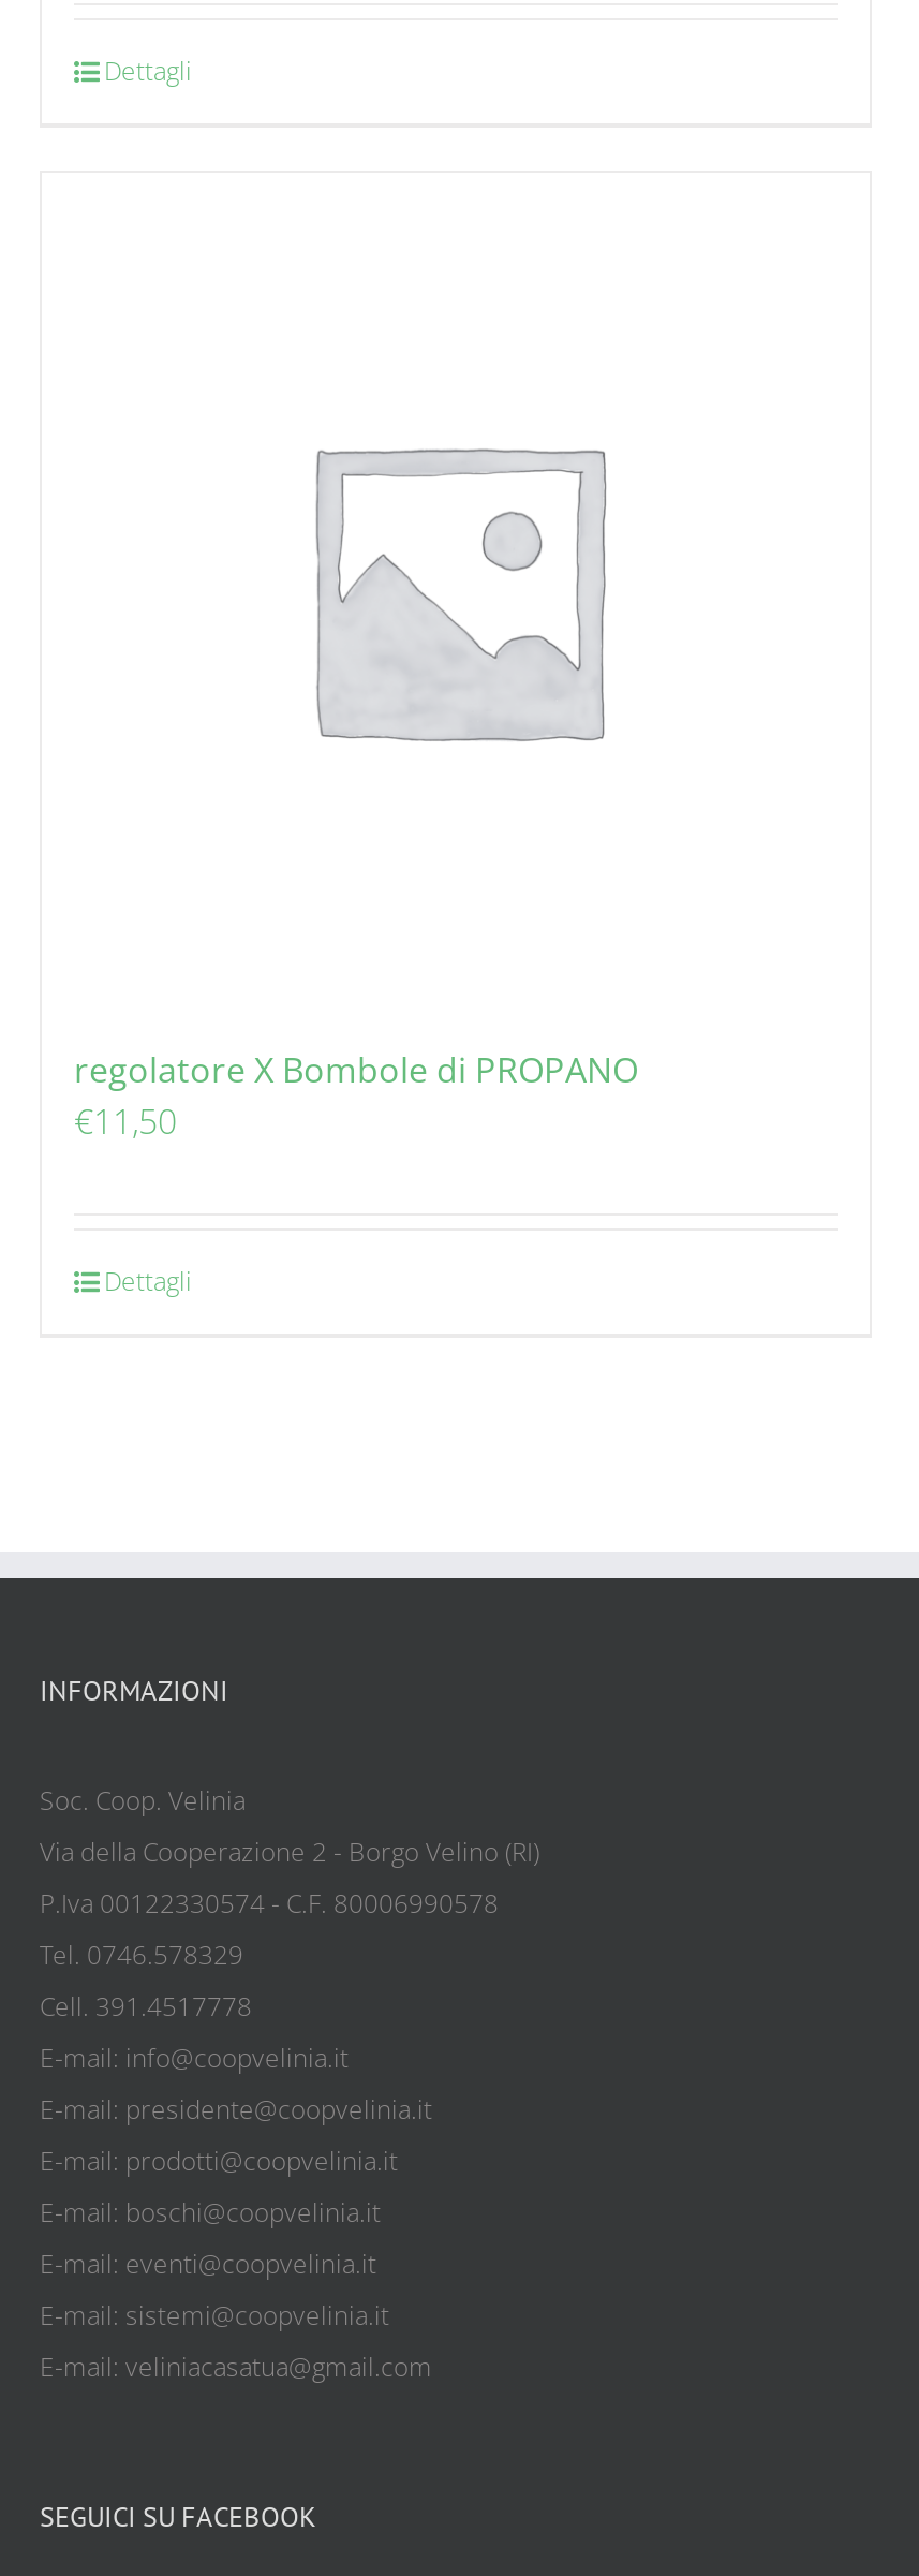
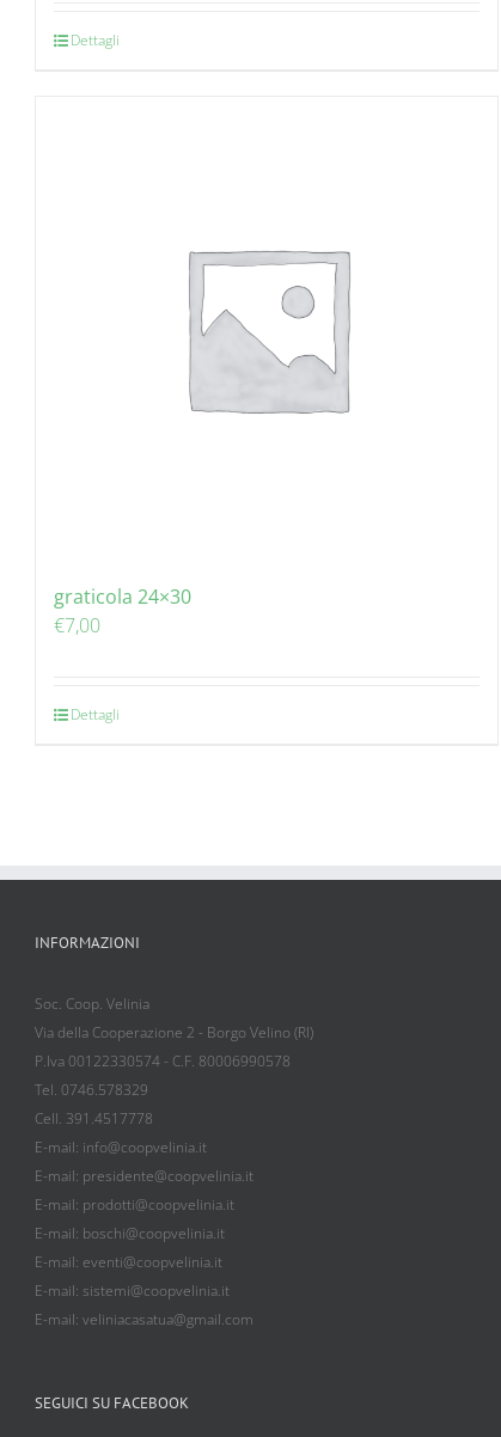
- regolatore X Bombole di PROPANO
- €11,50
+ graticola 24×30
+ €7,00
